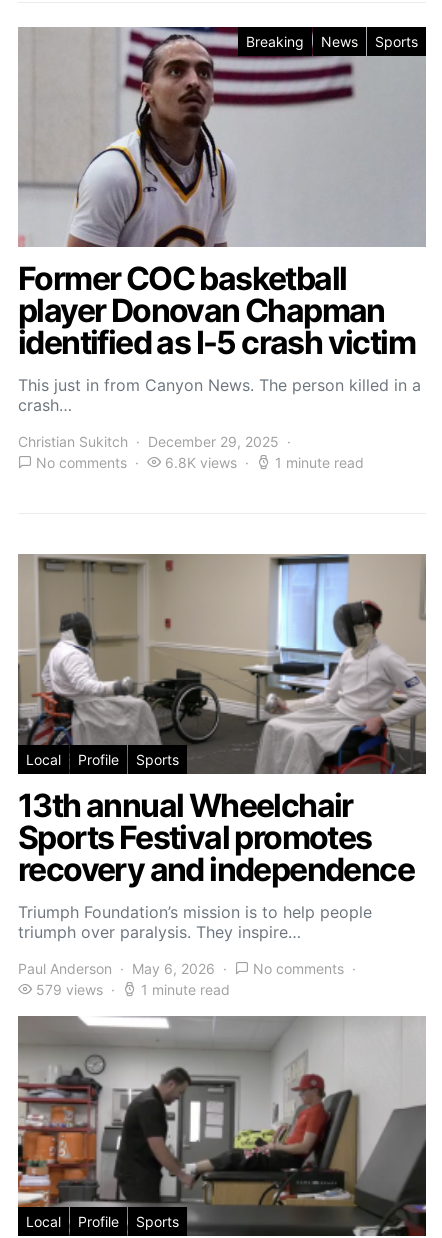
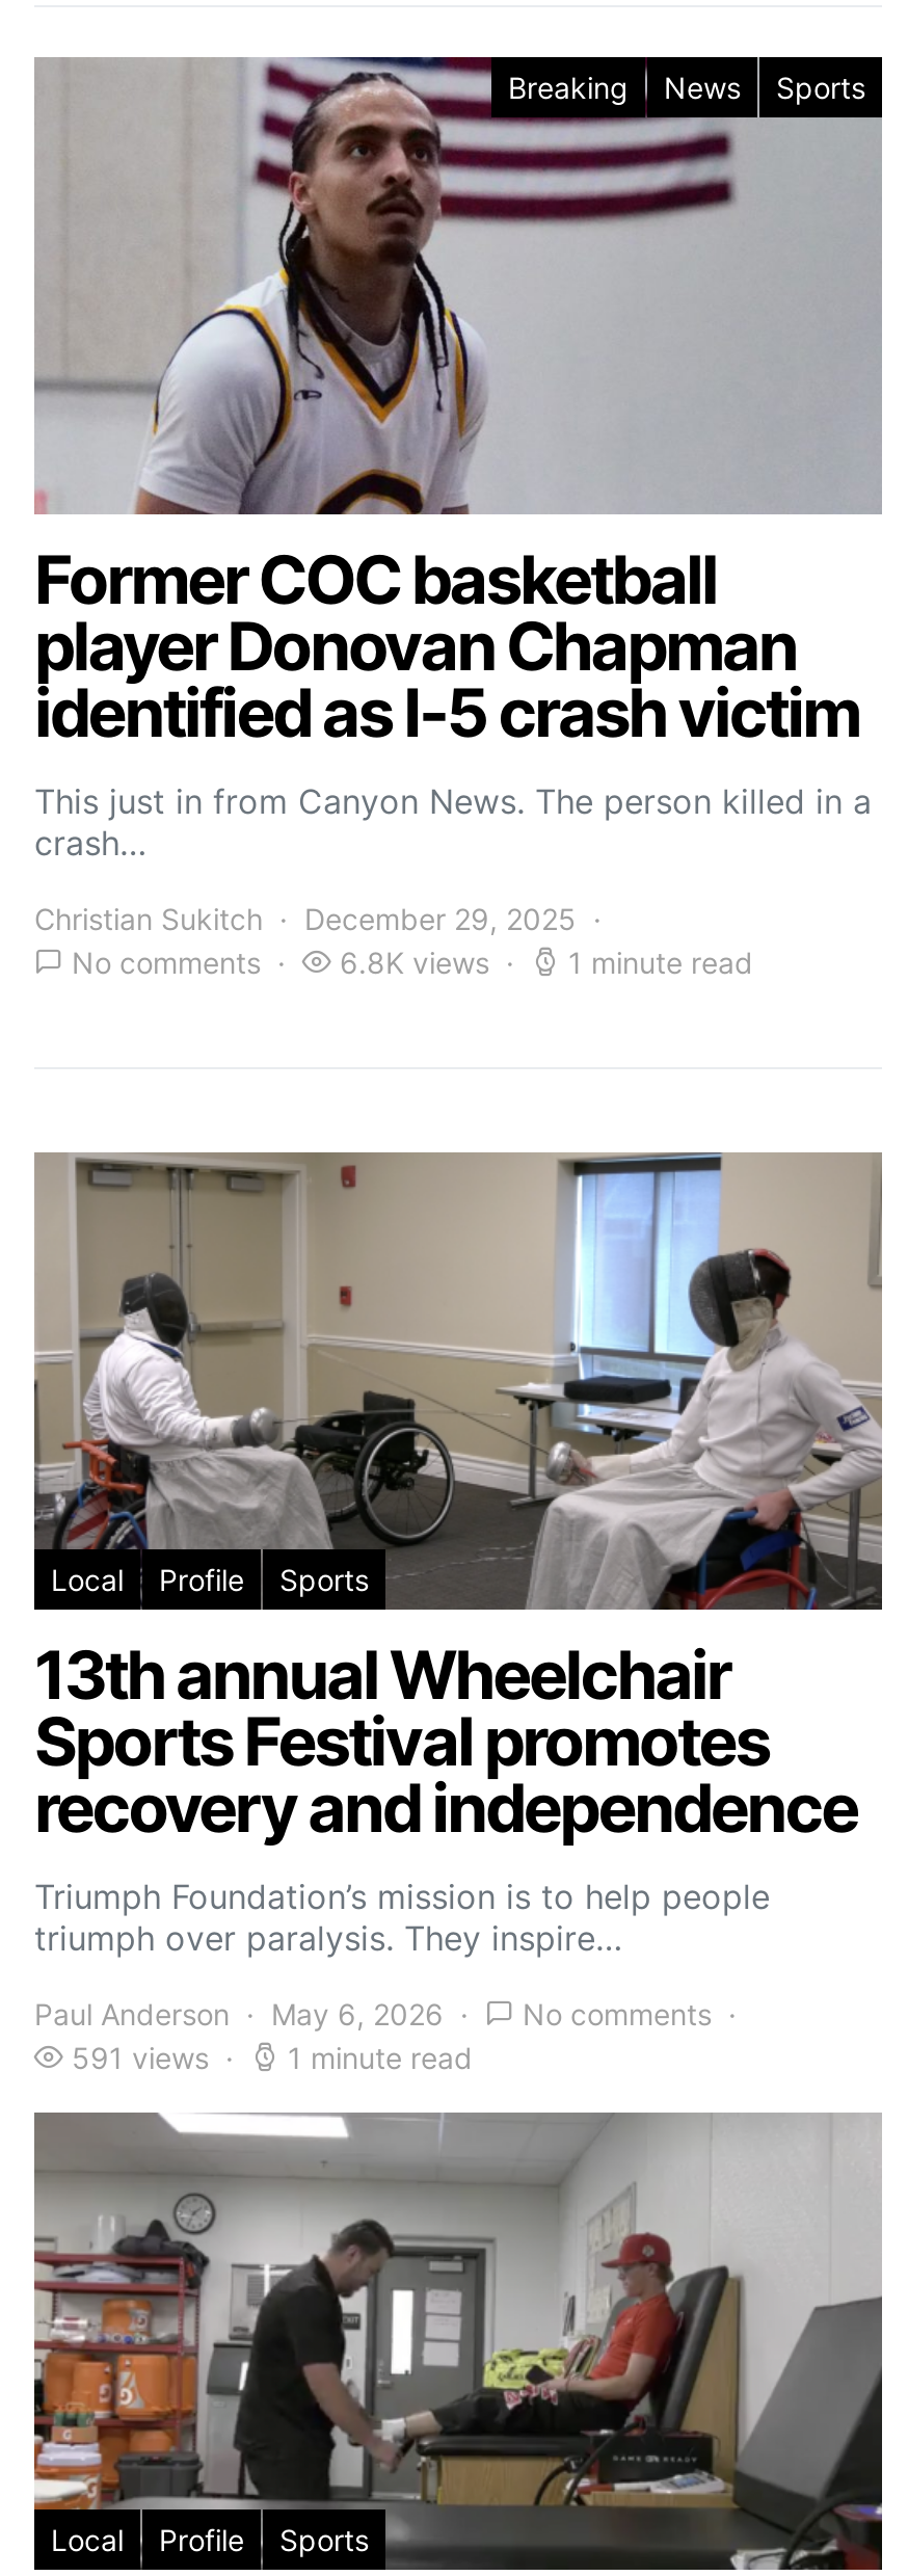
- 579 views
+ 591 views
